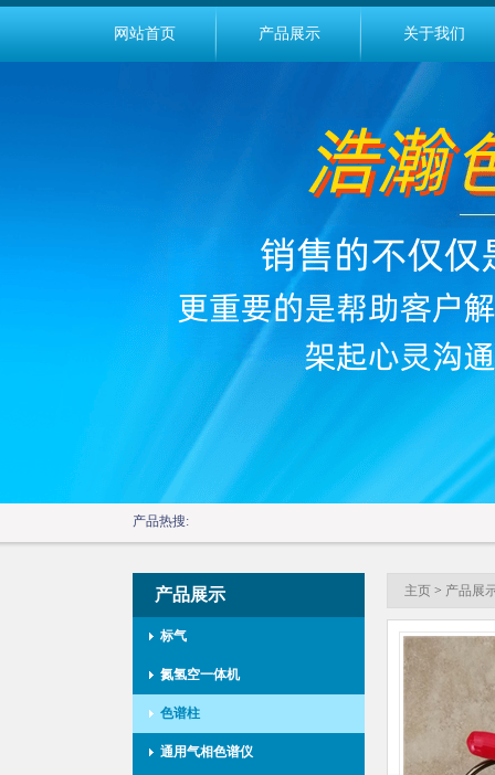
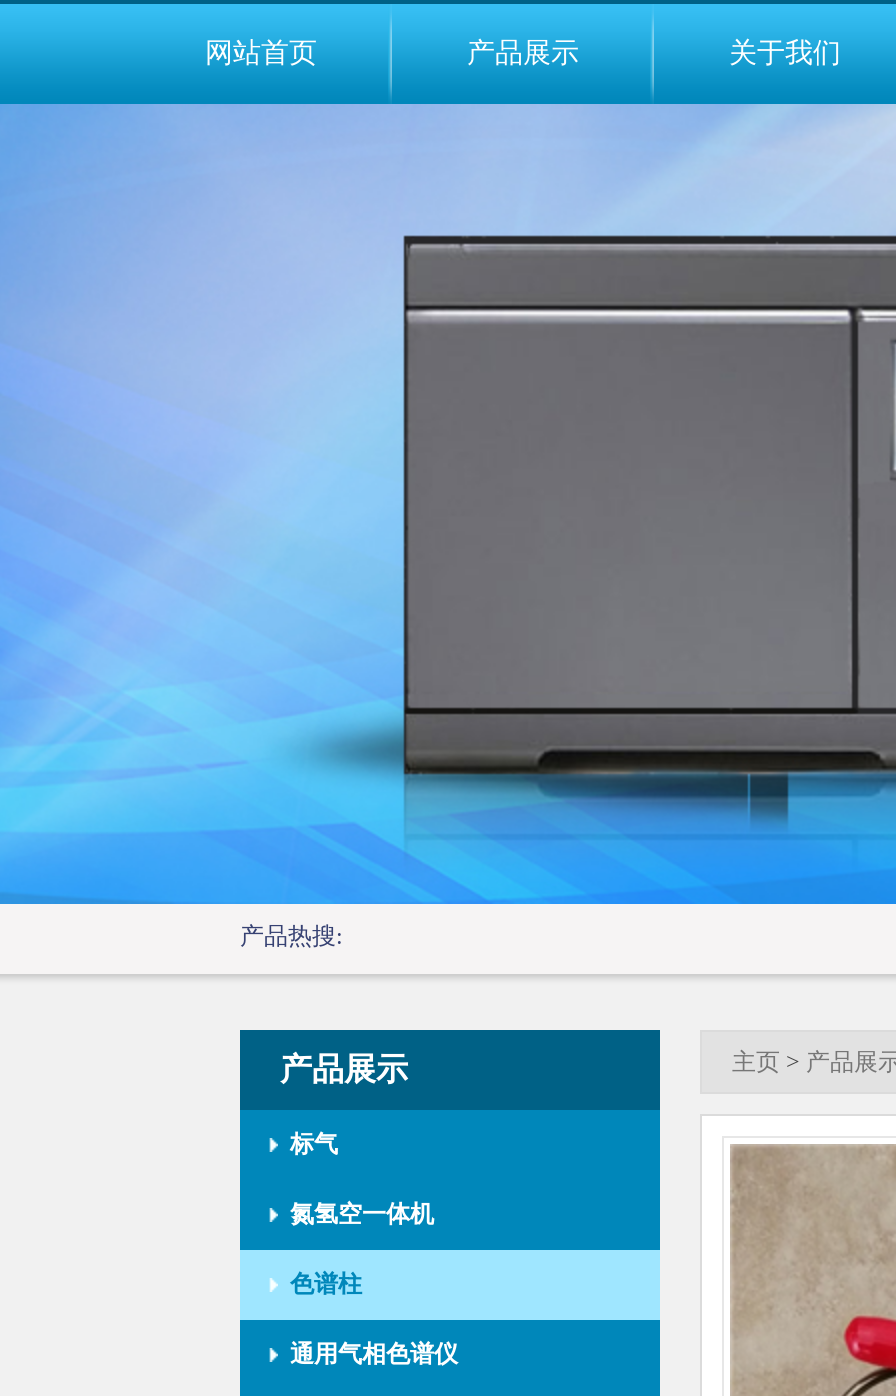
- [image]
+ [image]
